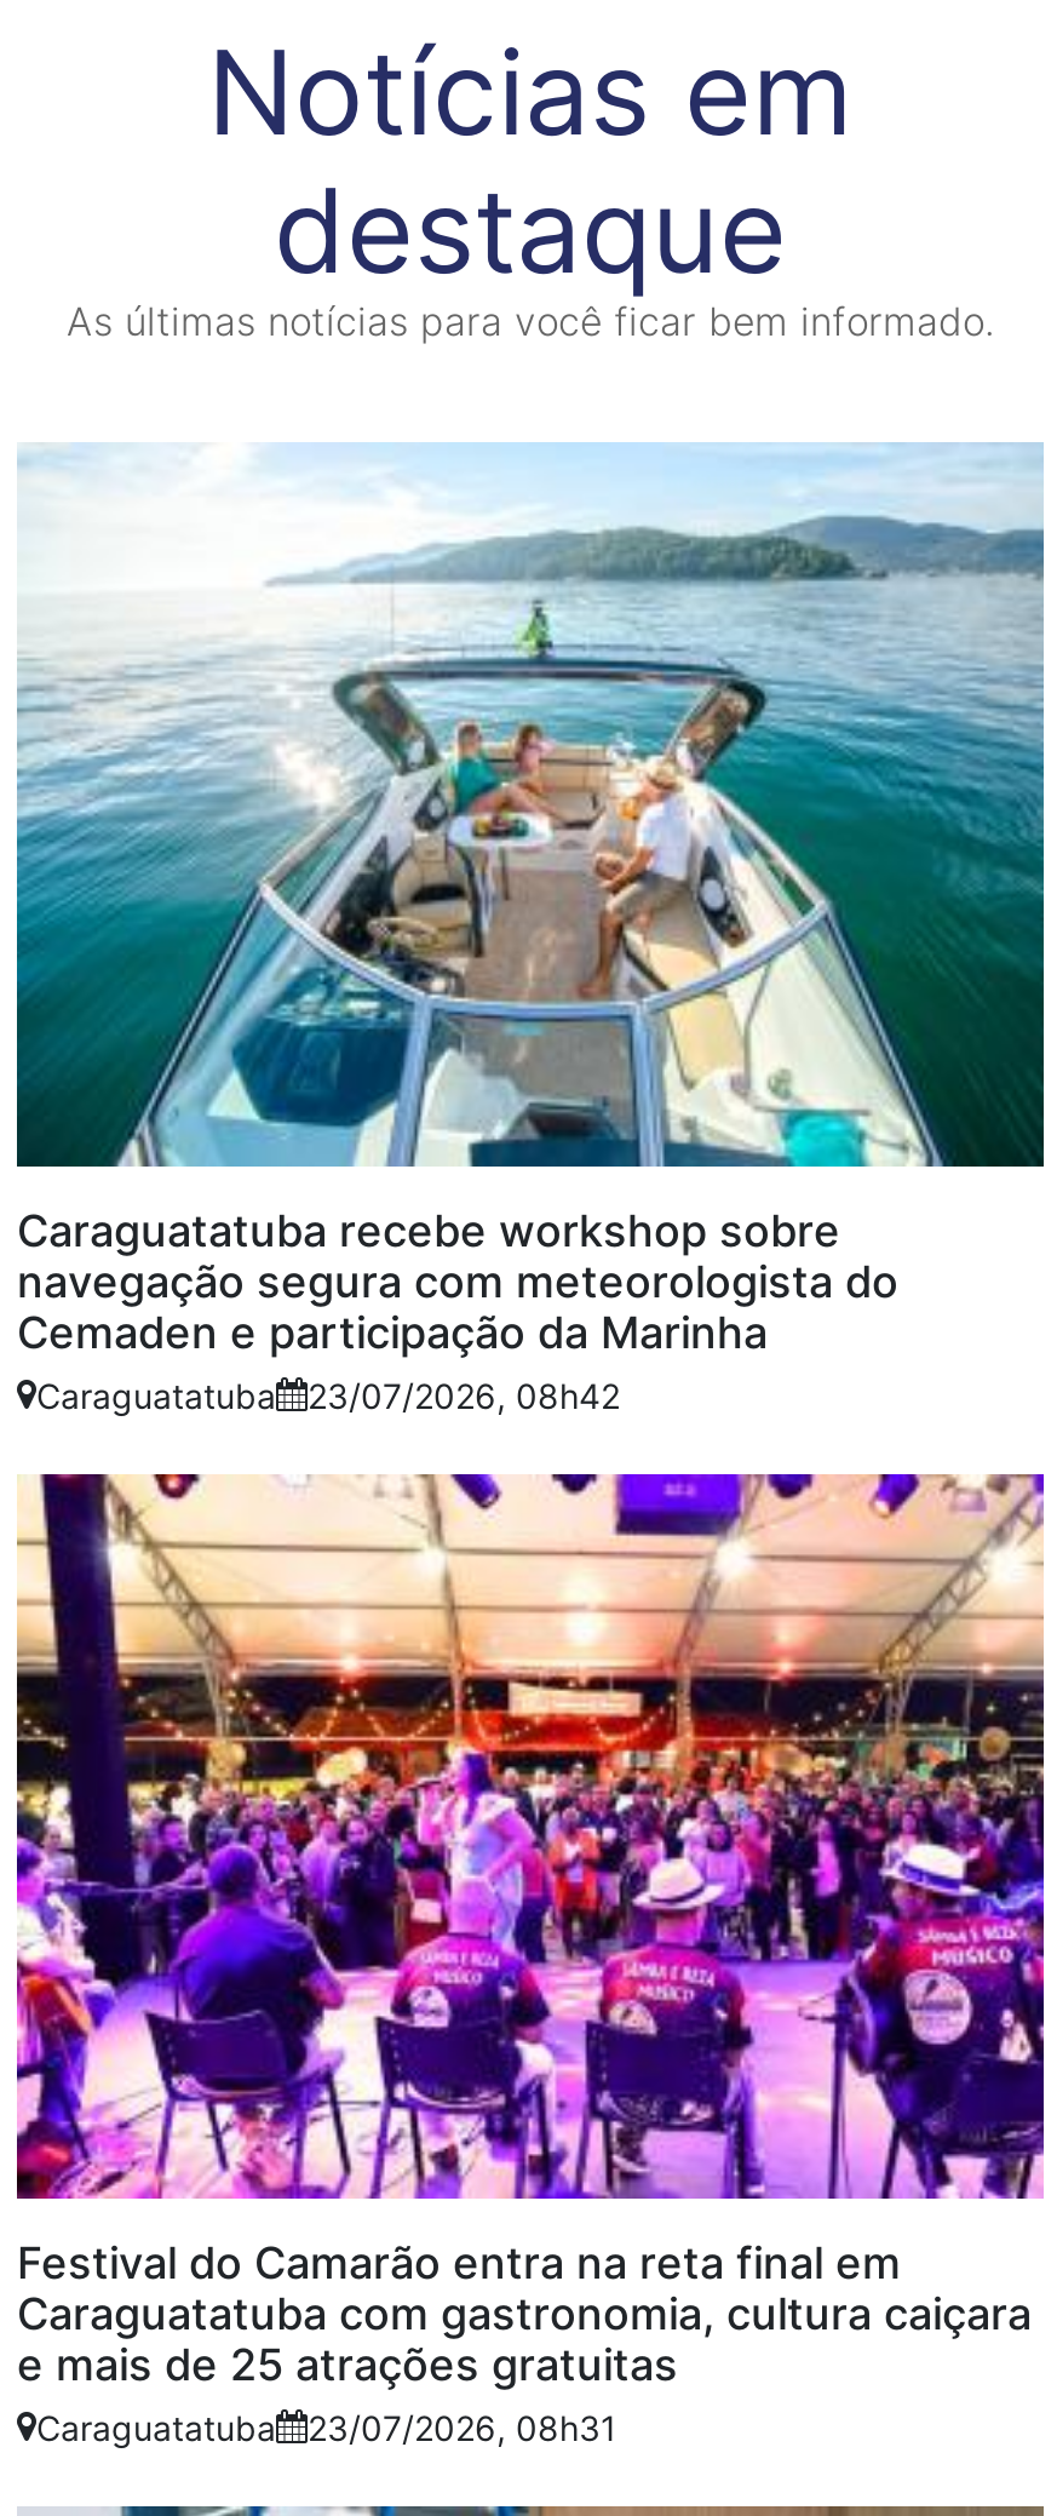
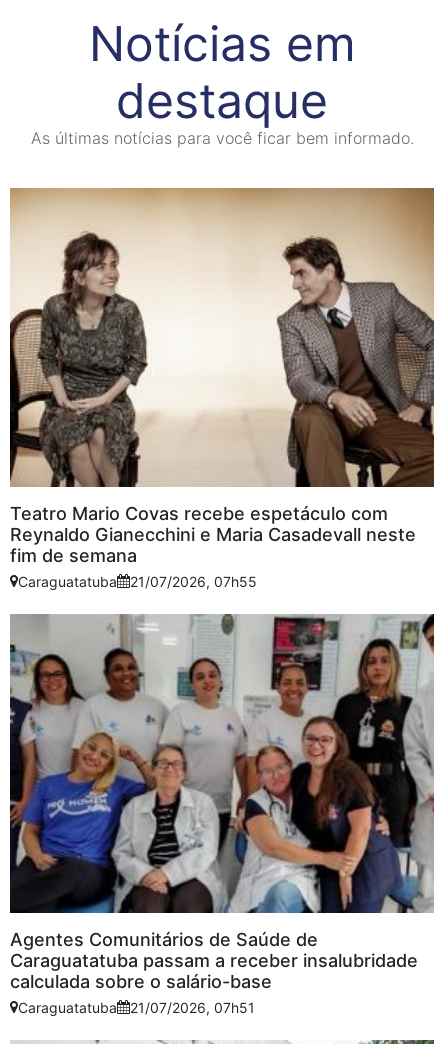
- [image]
- Caraguatatuba recebe workshop sobre
- navegação segura com meteorologista do
- Cemaden e participação da Marinha
+ [image]
+ Teatro Mario Covas recebe espetáculo com
+ Reynaldo Gianecchini e Maria Casadevall neste
+ fim de semana

- Caraguatatuba 23/07/2026, 08h42
+ Caraguatatuba 21/07/2026, 07h55

- [image]
- Festival do Camarão entra na reta final em
- Caraguatatuba com gastronomia, cultura caiçara
- e mais de 25 atrações gratuitas
+ [image]
+ Agentes Comunitários de Saúde de
+ Caraguatatuba passam a receber insalubridade
+ calculada sobre o salário-base

- Caraguatatuba 23/07/2026, 08h31
+ Caraguatatuba 21/07/2026, 07h51
